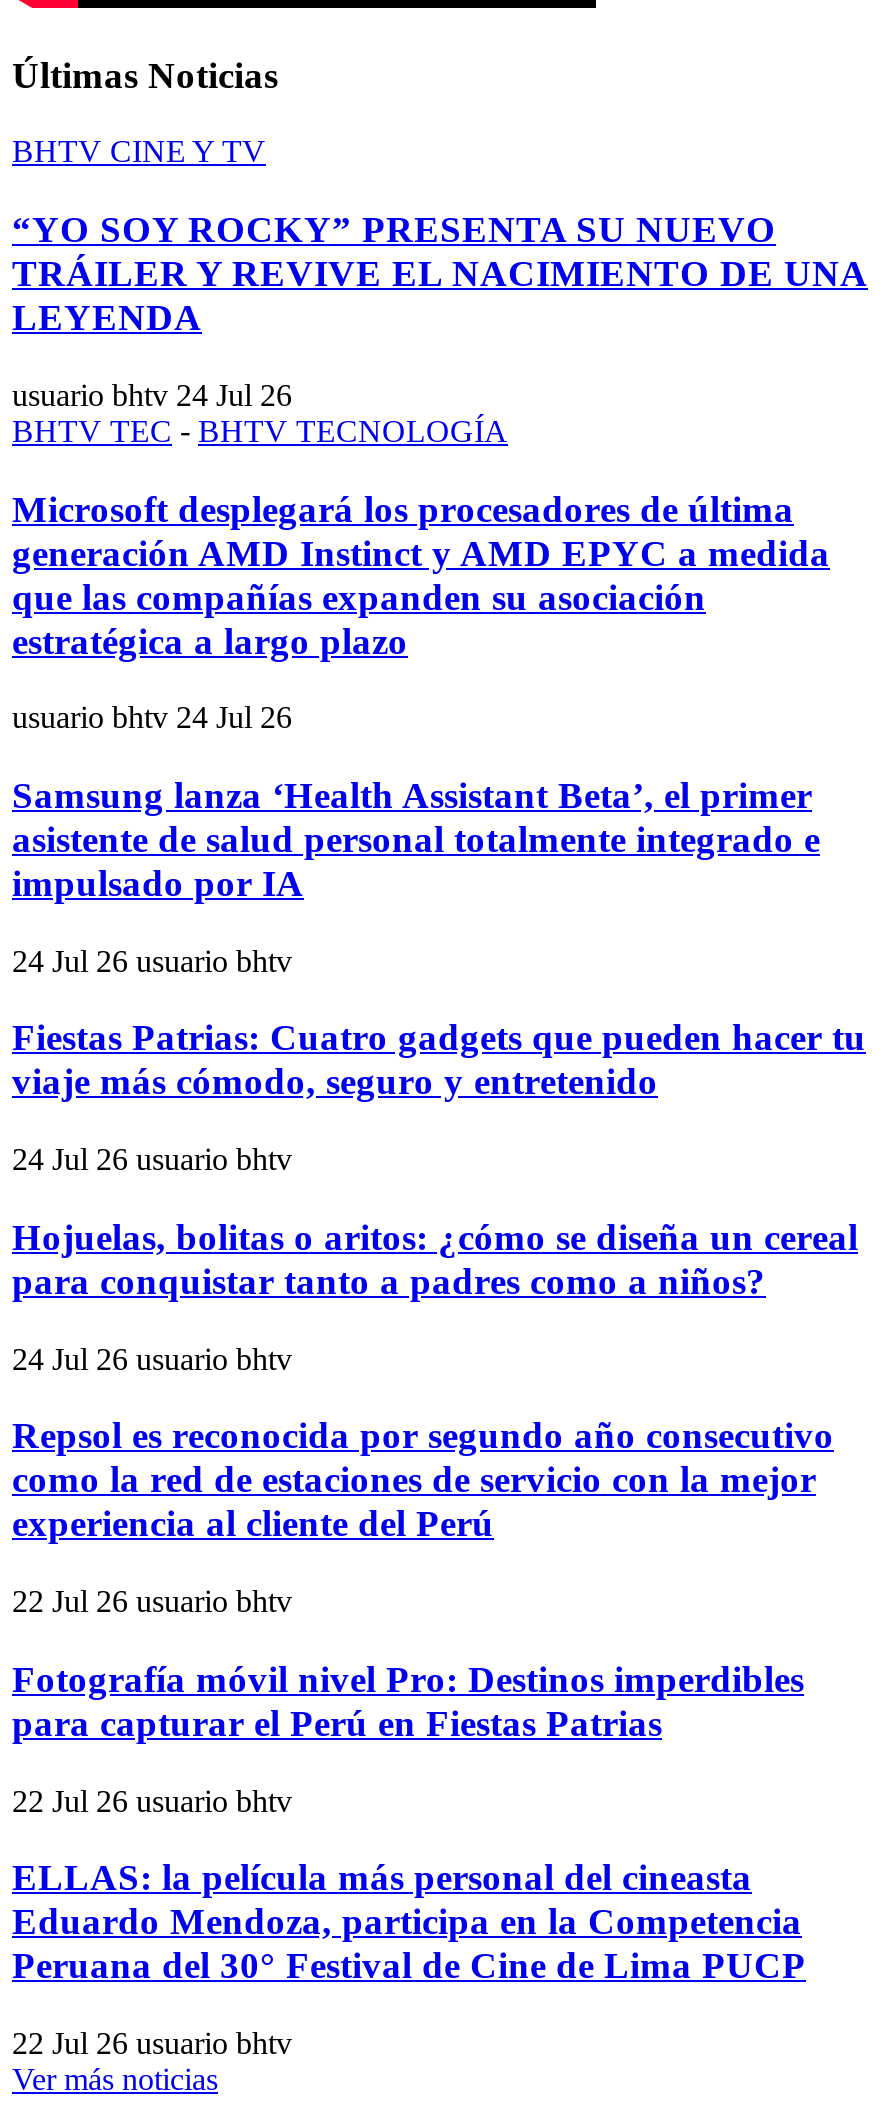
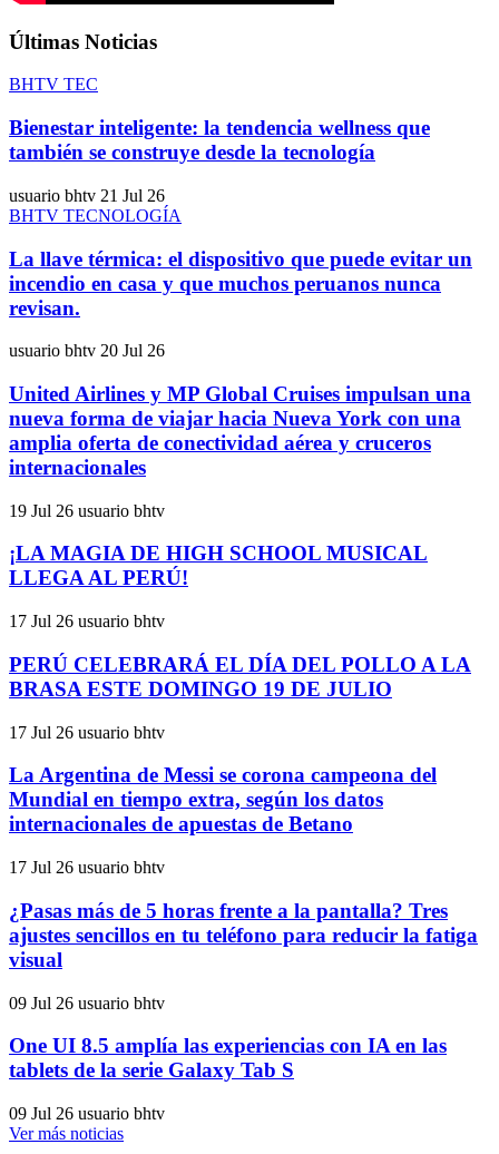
- BHTV CINE Y TV
+ BHTV TEC

- “YO SOY ROCKY” PRESENTA SU NUEVO
- TRÁILER Y REVIVE EL NACIMIENTO DE UNA
- LEYENDA
+ Bienestar inteligente: la tendencia wellness que
+ también se construye desde la tecnología

- usuario bhtv 24 Jul 26
- BHTV TEC - BHTV TECNOLOGÍA
+ usuario bhtv 21 Jul 26
+ BHTV TECNOLOGÍA

- Microsoft desplegará los procesadores de última
- generación AMD Instinct y AMD EPYC a medida
- que las compañías expanden su asociación
- estratégica a largo plazo
+ La llave térmica: el dispositivo que puede evitar un
+ incendio en casa y que muchos peruanos nunca
+ revisan.

- usuario bhtv 24 Jul 26
+ usuario bhtv 20 Jul 26

- Samsung lanza ‘Health Assistant Beta’, el primer
- asistente de salud personal totalmente integrado e
- impulsado por IA
+ United Airlines y MP Global Cruises impulsan una
+ nueva forma de viajar hacia Nueva York con una
+ amplia oferta de conectividad aérea y cruceros
+ internacionales

- 24 Jul 26 usuario bhtv
+ 19 Jul 26 usuario bhtv

- Fiestas Patrias: Cuatro gadgets que pueden hacer tu
- viaje más cómodo, seguro y entretenido
+ ¡LA MAGIA DE HIGH SCHOOL MUSICAL
+ LLEGA AL PERÚ!

- 24 Jul 26 usuario bhtv
+ 17 Jul 26 usuario bhtv

- Hojuelas, bolitas o aritos: ¿cómo se diseña un cereal
- para conquistar tanto a padres como a niños?
+ PERÚ CELEBRARÁ EL DÍA DEL POLLO A LA
+ BRASA ESTE DOMINGO 19 DE JULIO

- 24 Jul 26 usuario bhtv
+ 17 Jul 26 usuario bhtv

- Repsol es reconocida por segundo año consecutivo
- como la red de estaciones de servicio con la mejor
- experiencia al cliente del Perú
+ La Argentina de Messi se corona campeona del
+ Mundial en tiempo extra, según los datos
+ internacionales de apuestas de Betano

- 22 Jul 26 usuario bhtv
+ 17 Jul 26 usuario bhtv

- Fotografía móvil nivel Pro: Destinos imperdibles
- para capturar el Perú en Fiestas Patrias
+ ¿Pasas más de 5 horas frente a la pantalla? Tres
+ ajustes sencillos en tu teléfono para reducir la fatiga
+ visual

- 22 Jul 26 usuario bhtv
+ 09 Jul 26 usuario bhtv

- ELLAS: la película más personal del cineasta
- Eduardo Mendoza, participa en la Competencia
- Peruana del 30° Festival de Cine de Lima PUCP
+ One UI 8.5 amplía las experiencias con IA en las
+ tablets de la serie Galaxy Tab S

- 22 Jul 26 usuario bhtv
+ 09 Jul 26 usuario bhtv
